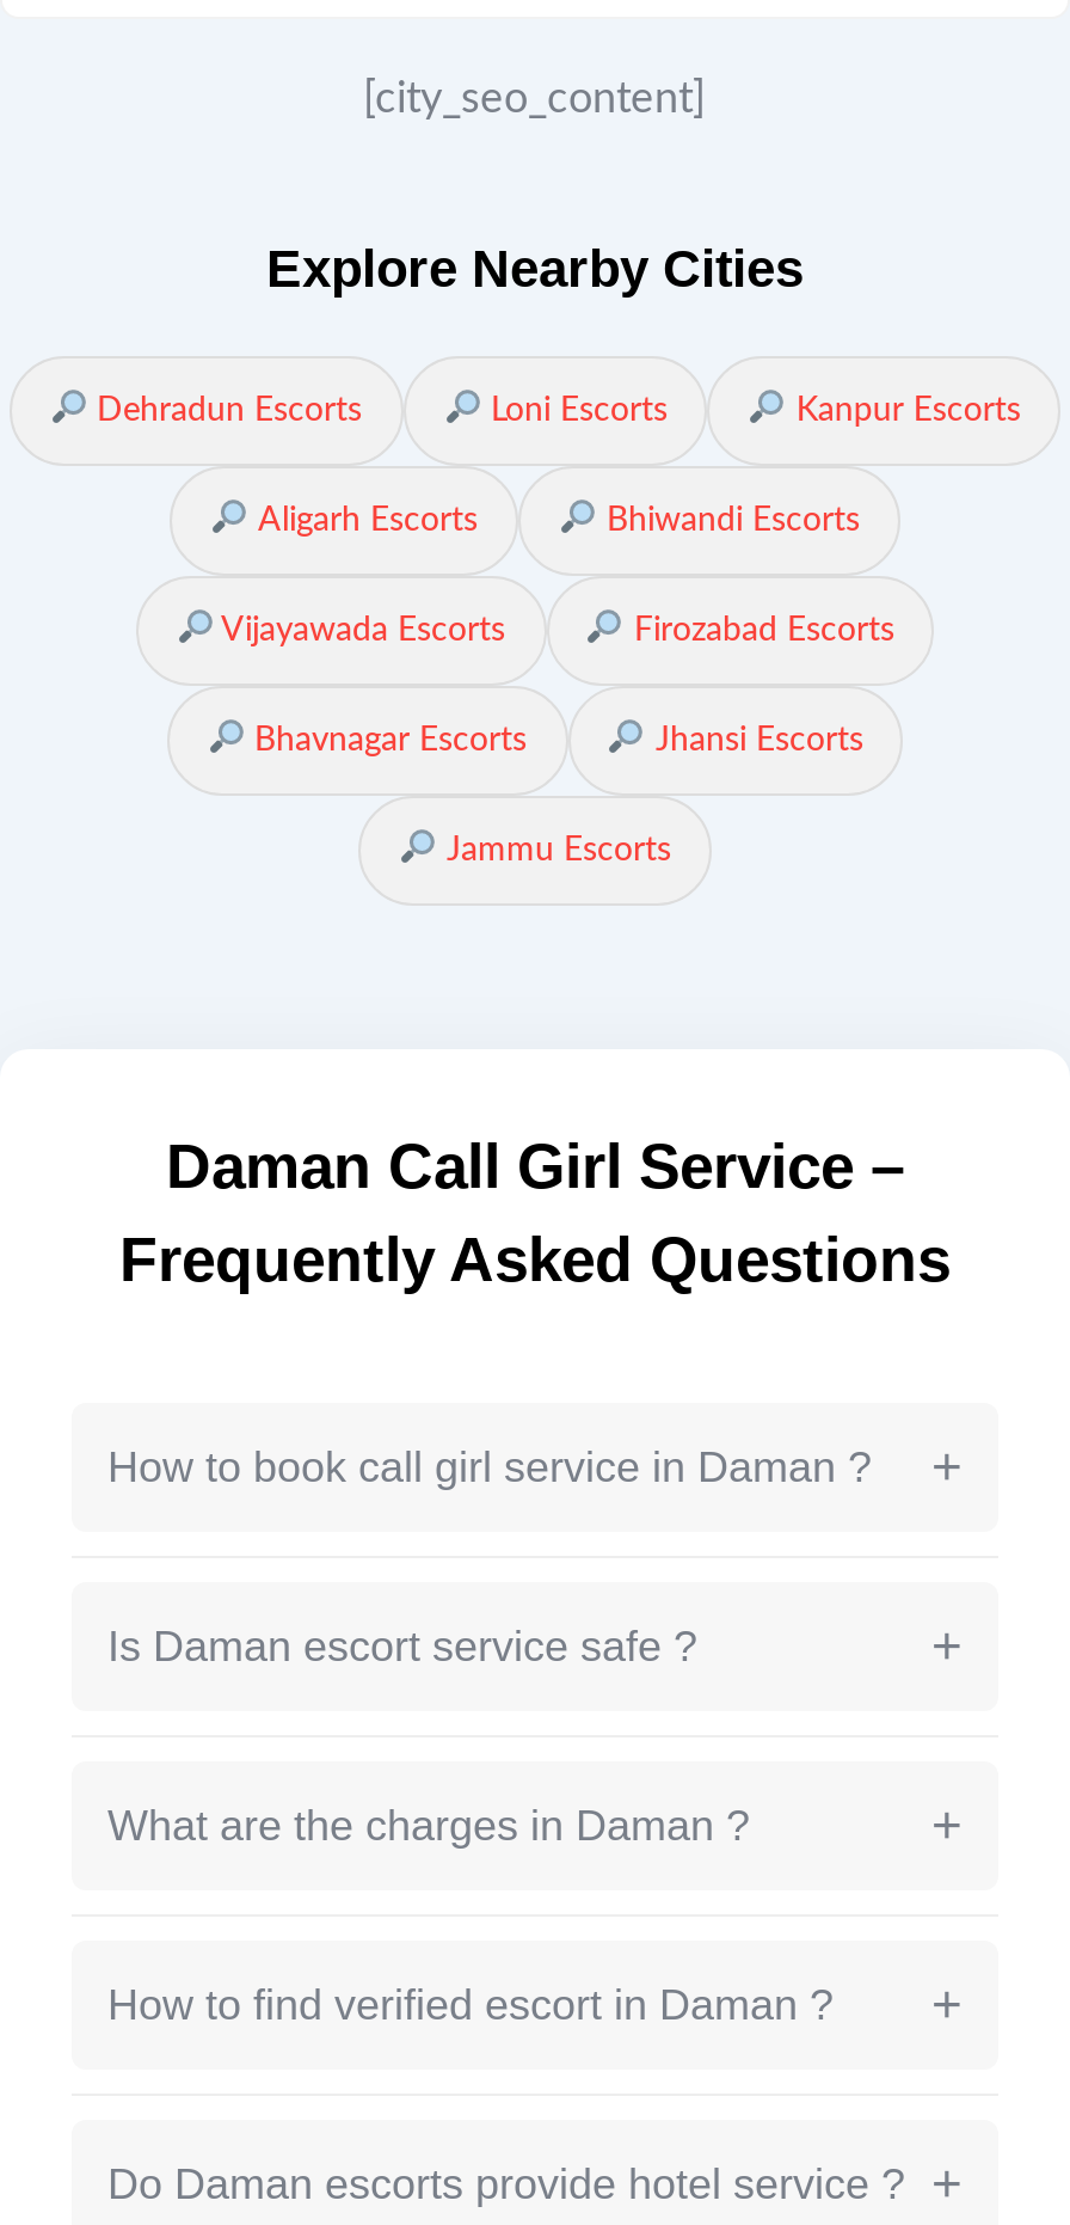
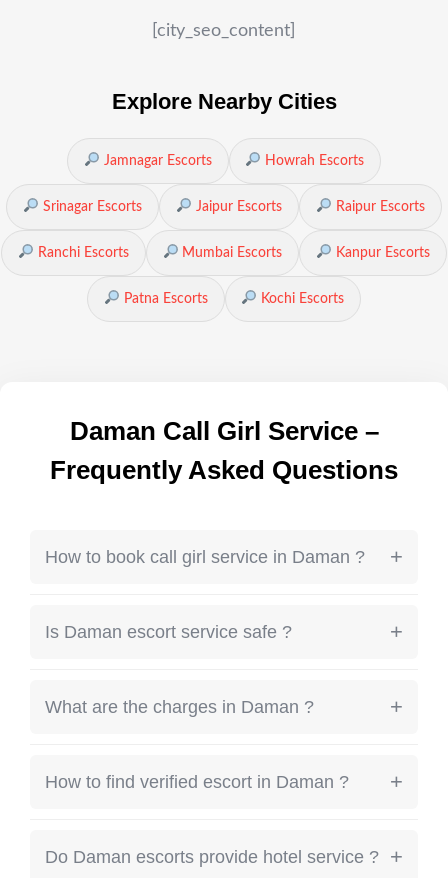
- Dehradun Escorts
- Loni Escorts
+ Jamnagar Escorts
+ Howrah Escorts
+ Srinagar Escorts
+ Jaipur Escorts
+ Raipur Escorts
+ Ranchi Escorts
+ Mumbai Escorts

moved down: Kanpur Escorts

- Aligarh Escorts
- Bhiwandi Escorts
- Vijayawada Escorts
- Firozabad Escorts
- Bhavnagar Escorts
- Jhansi Escorts
- Jammu Escorts
+ Patna Escorts
+ Kochi Escorts
